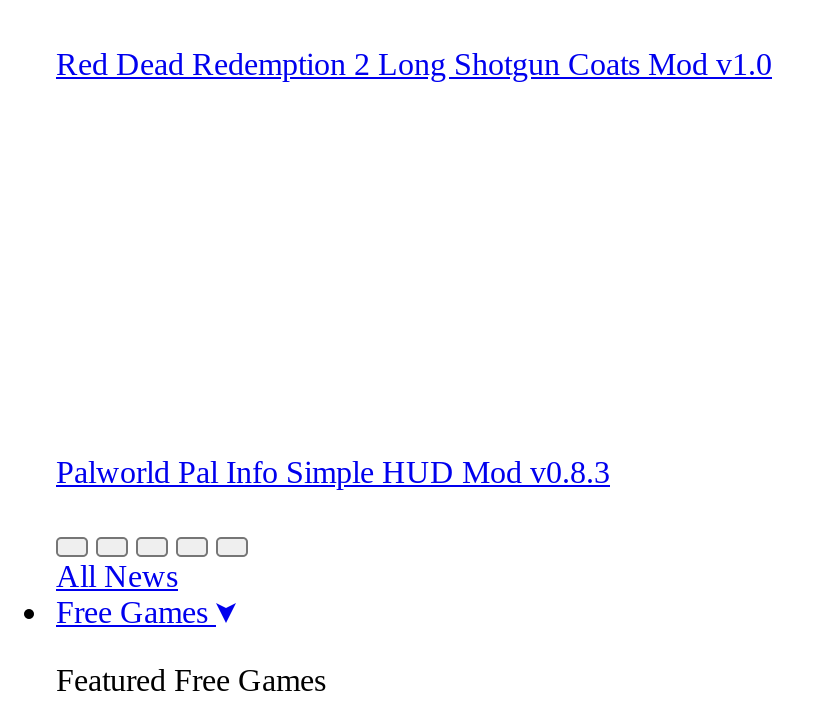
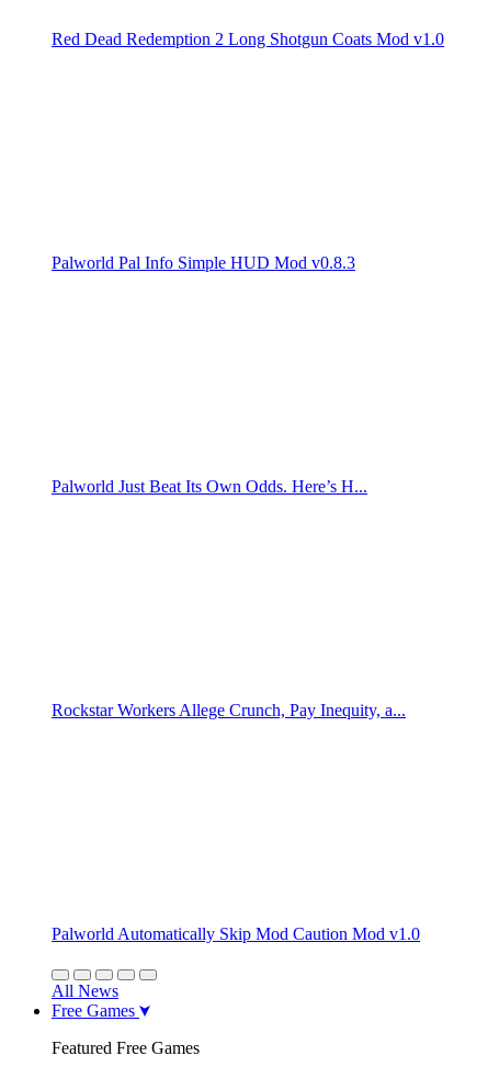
+ Palworld Just Beat Its Own Odds. Here’s H...

+ Rockstar Workers Allege Crunch, Pay Inequity, a...

+ Palworld Automatically Skip Mod Caution Mod v1.0
